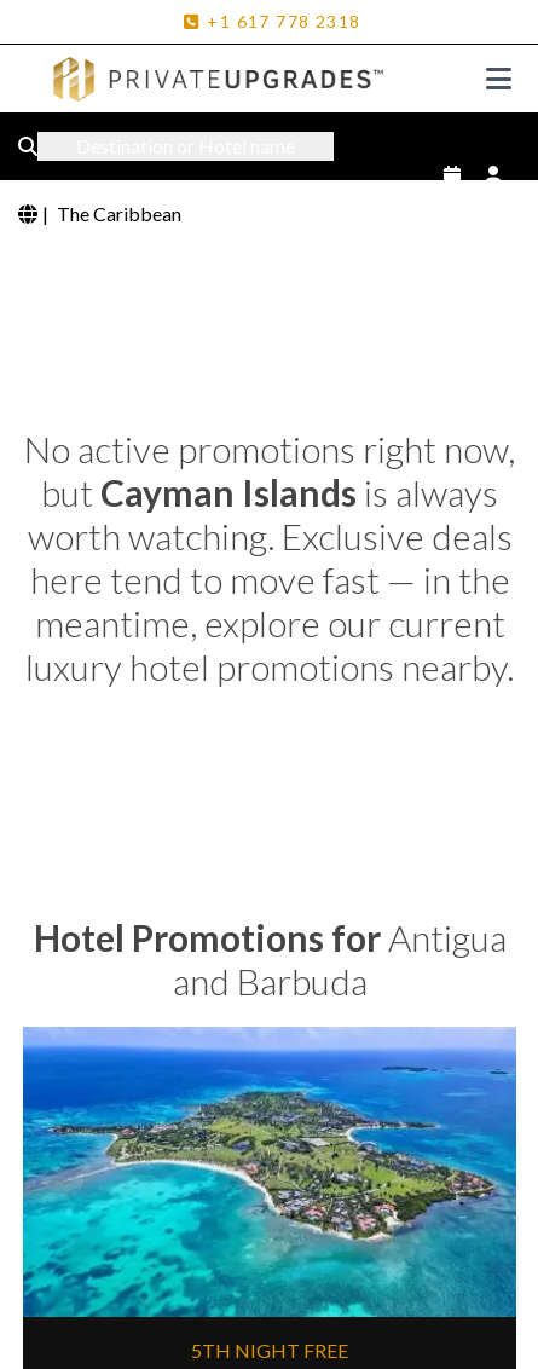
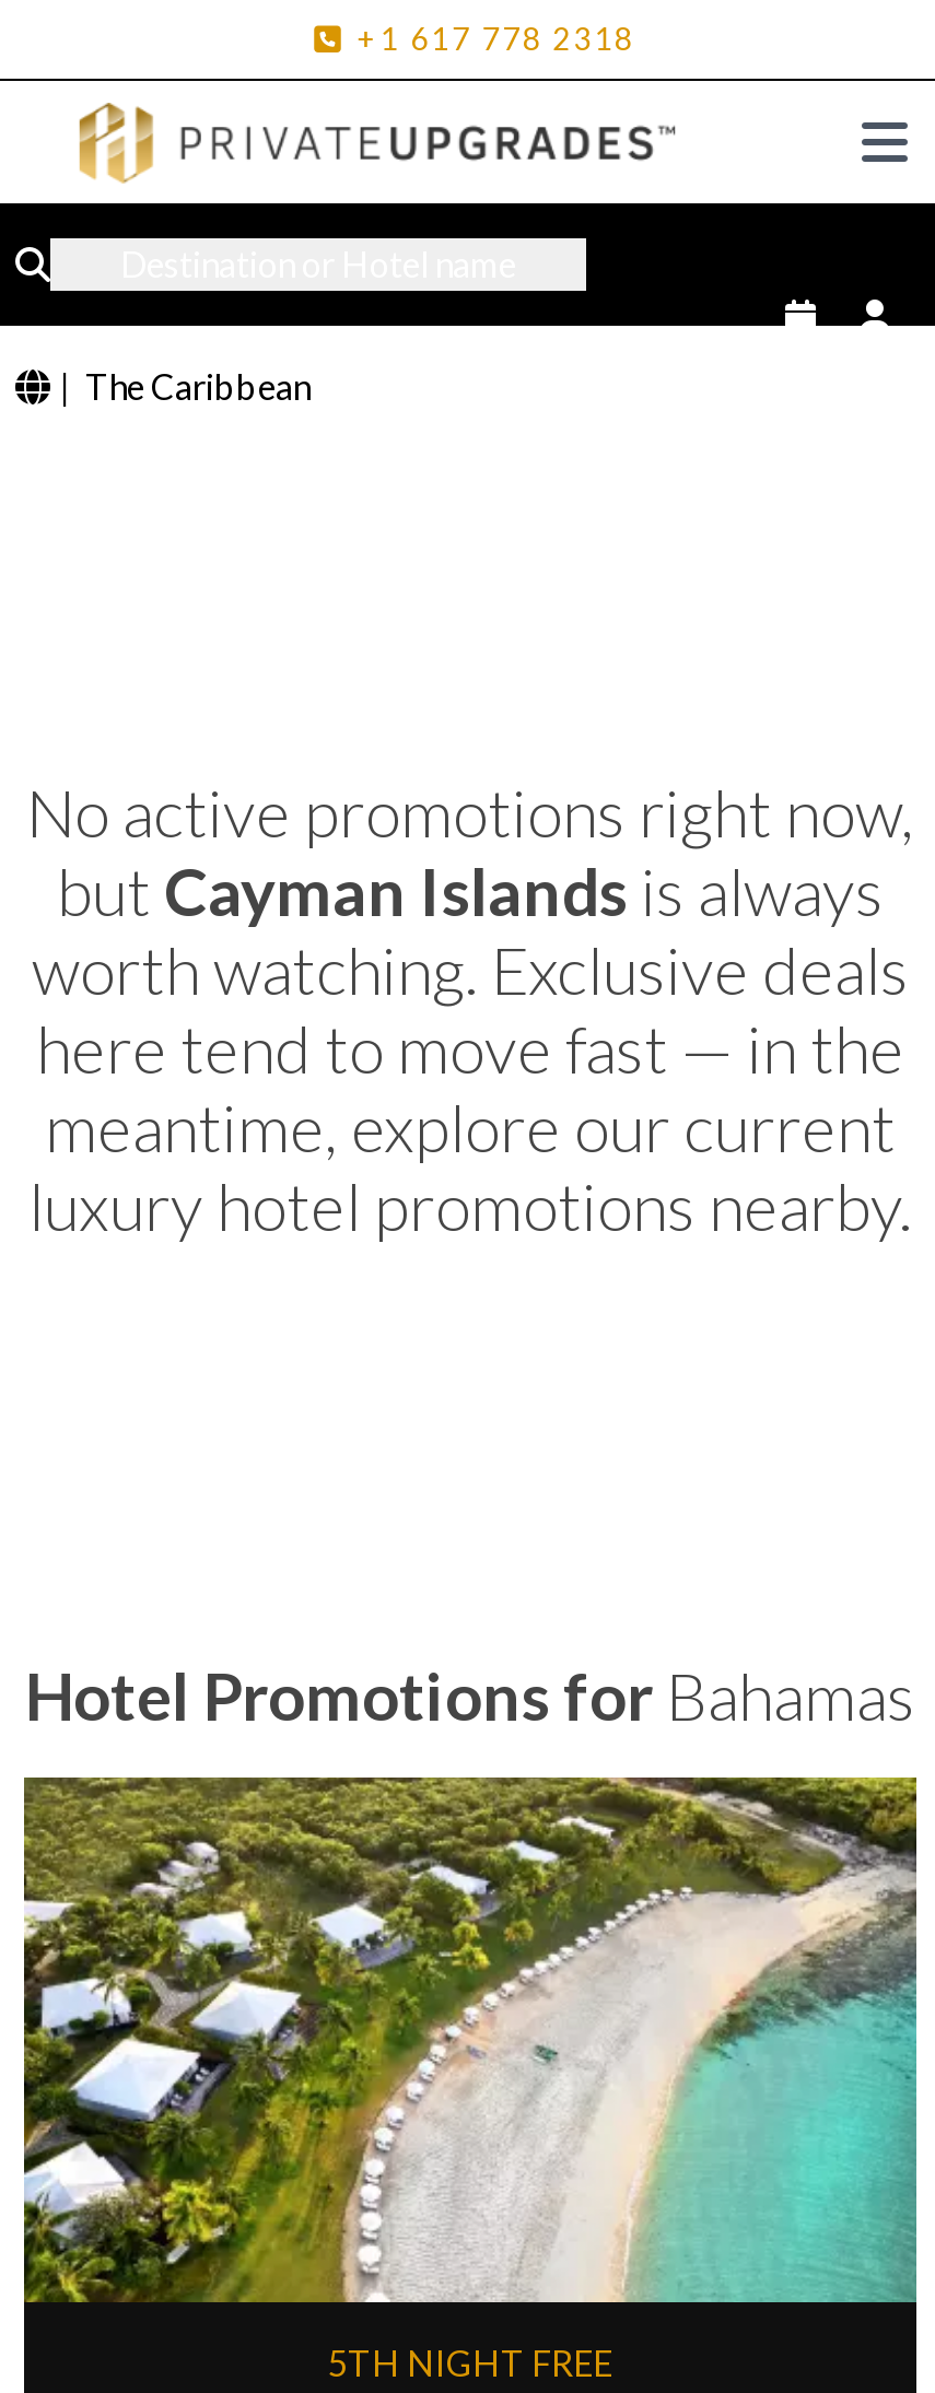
- Hotel Promotions for Antigua
- and Barbuda
+ Hotel Promotions for Bahamas

- [image]
+ [image]
